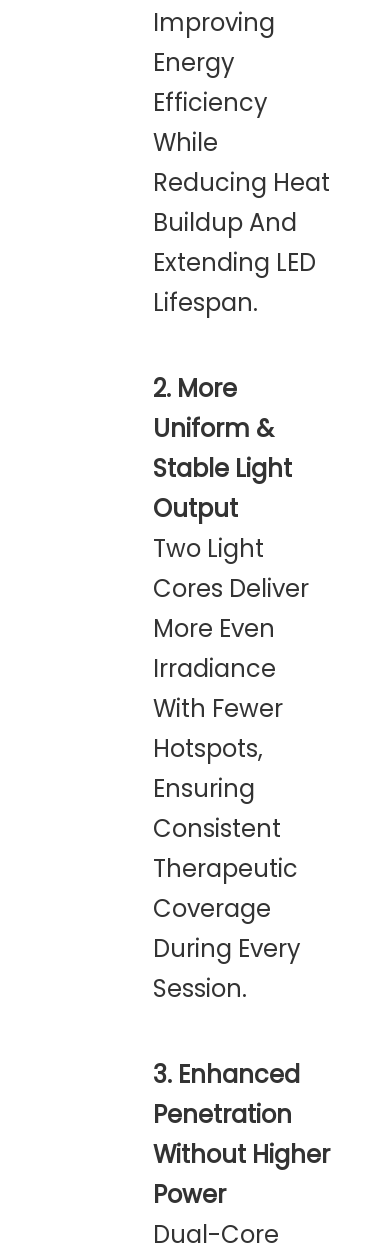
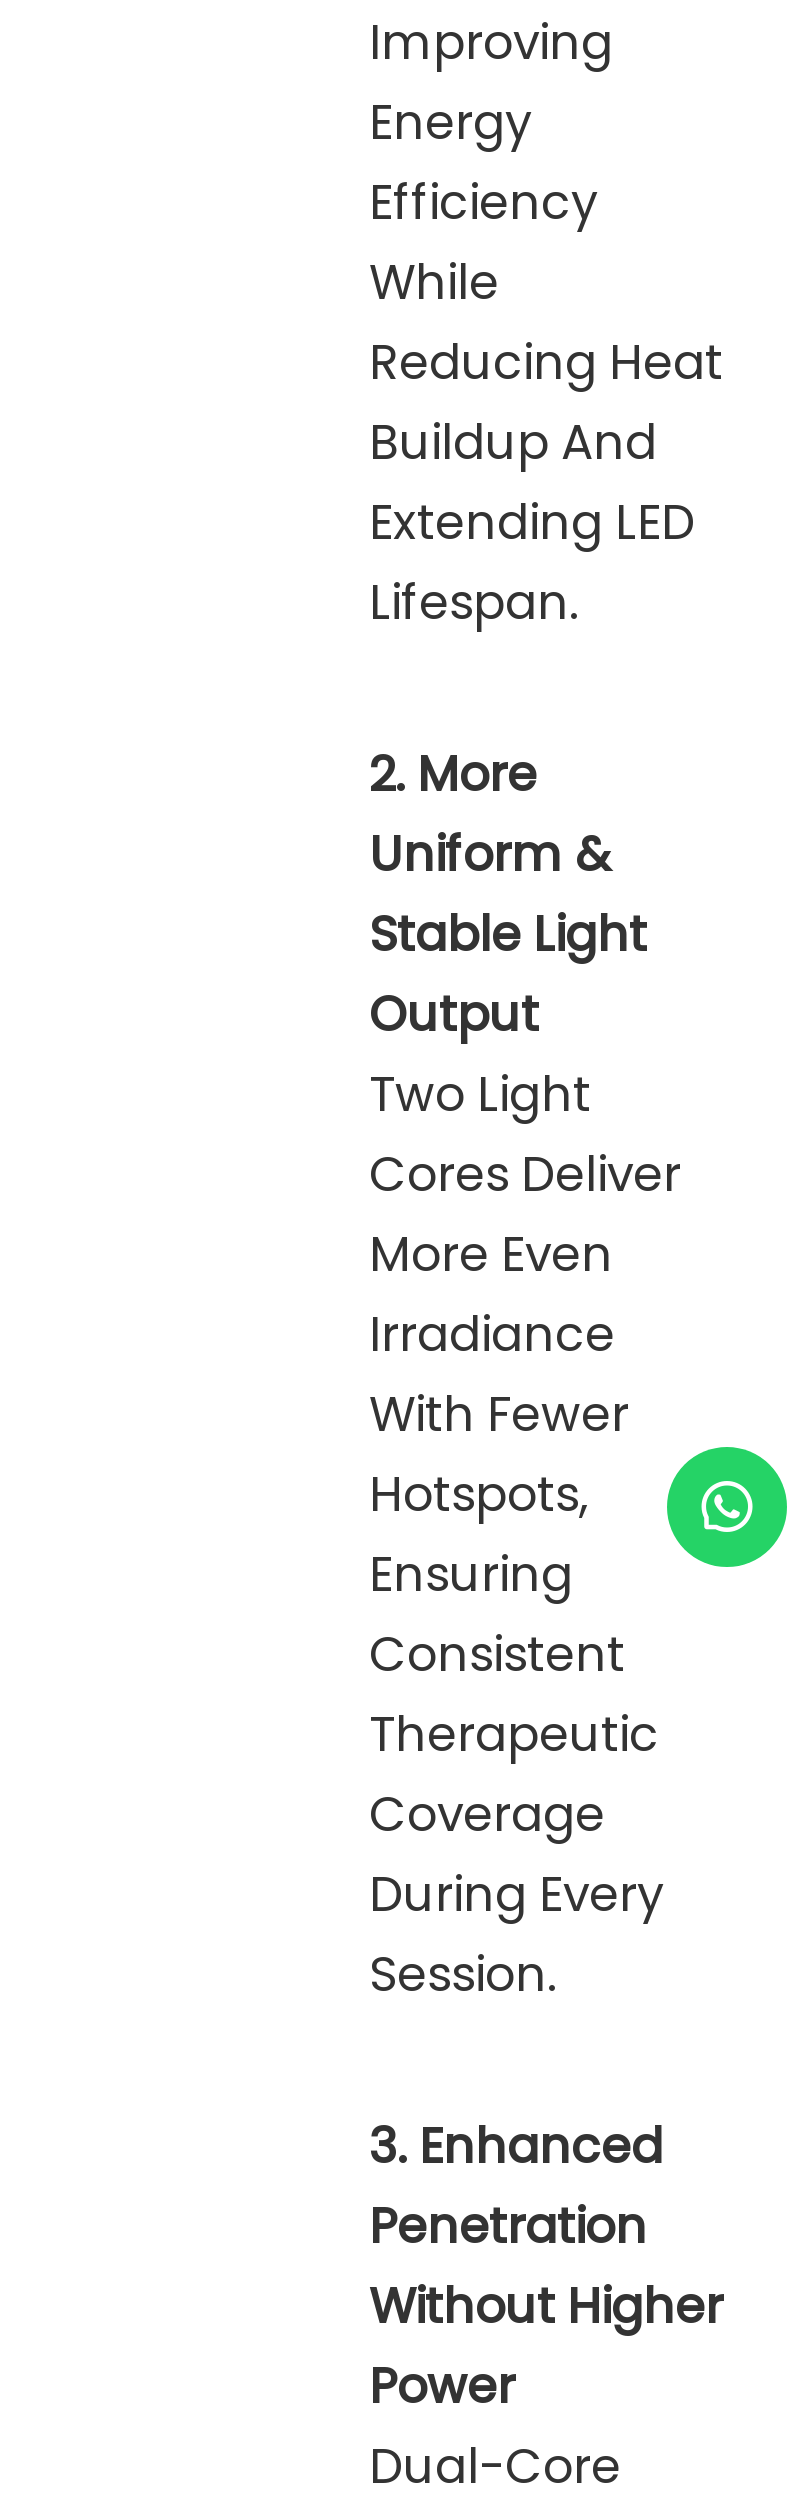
+ [image]
